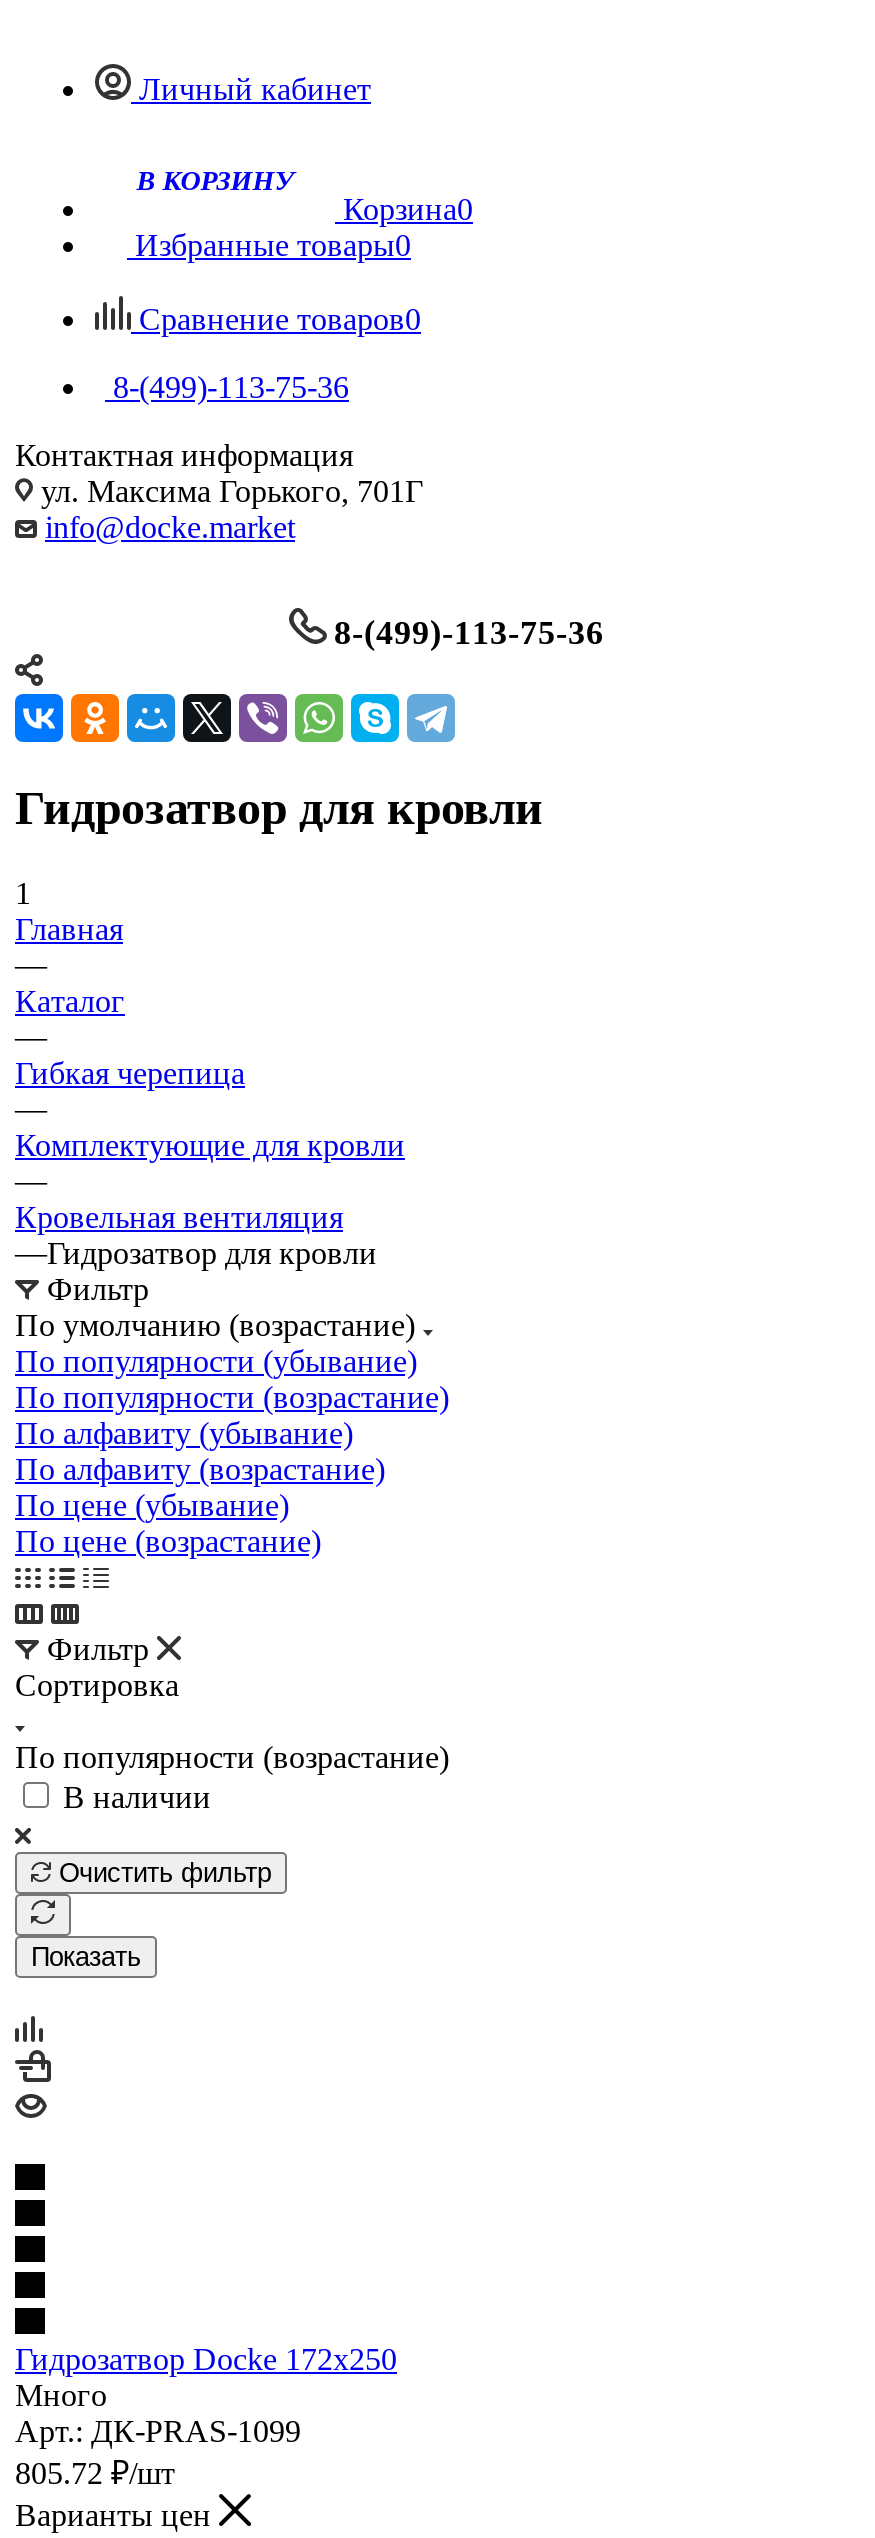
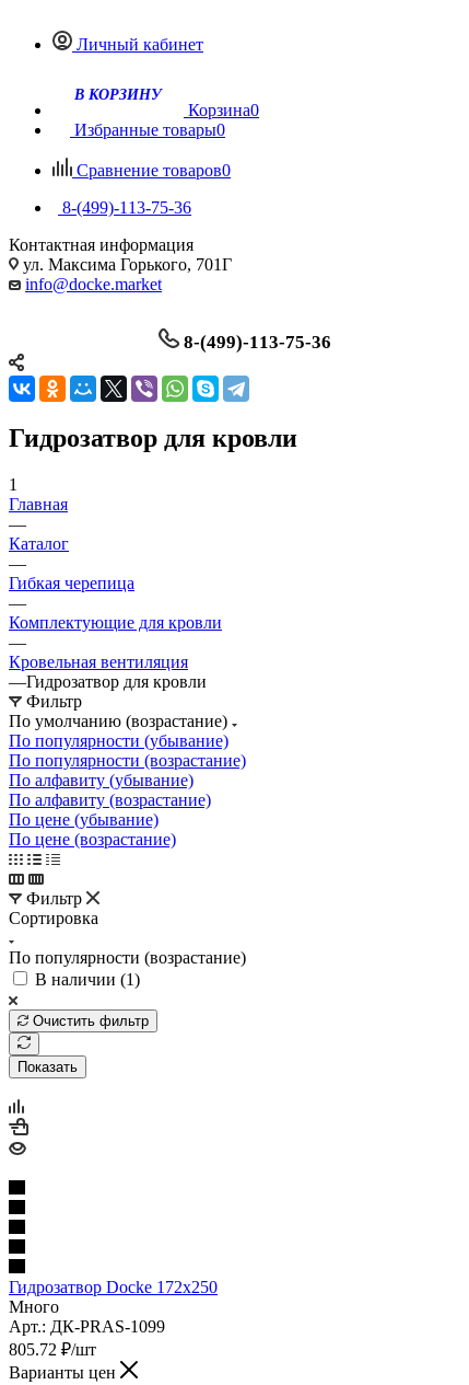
- В наличии
+ В наличии (1)
